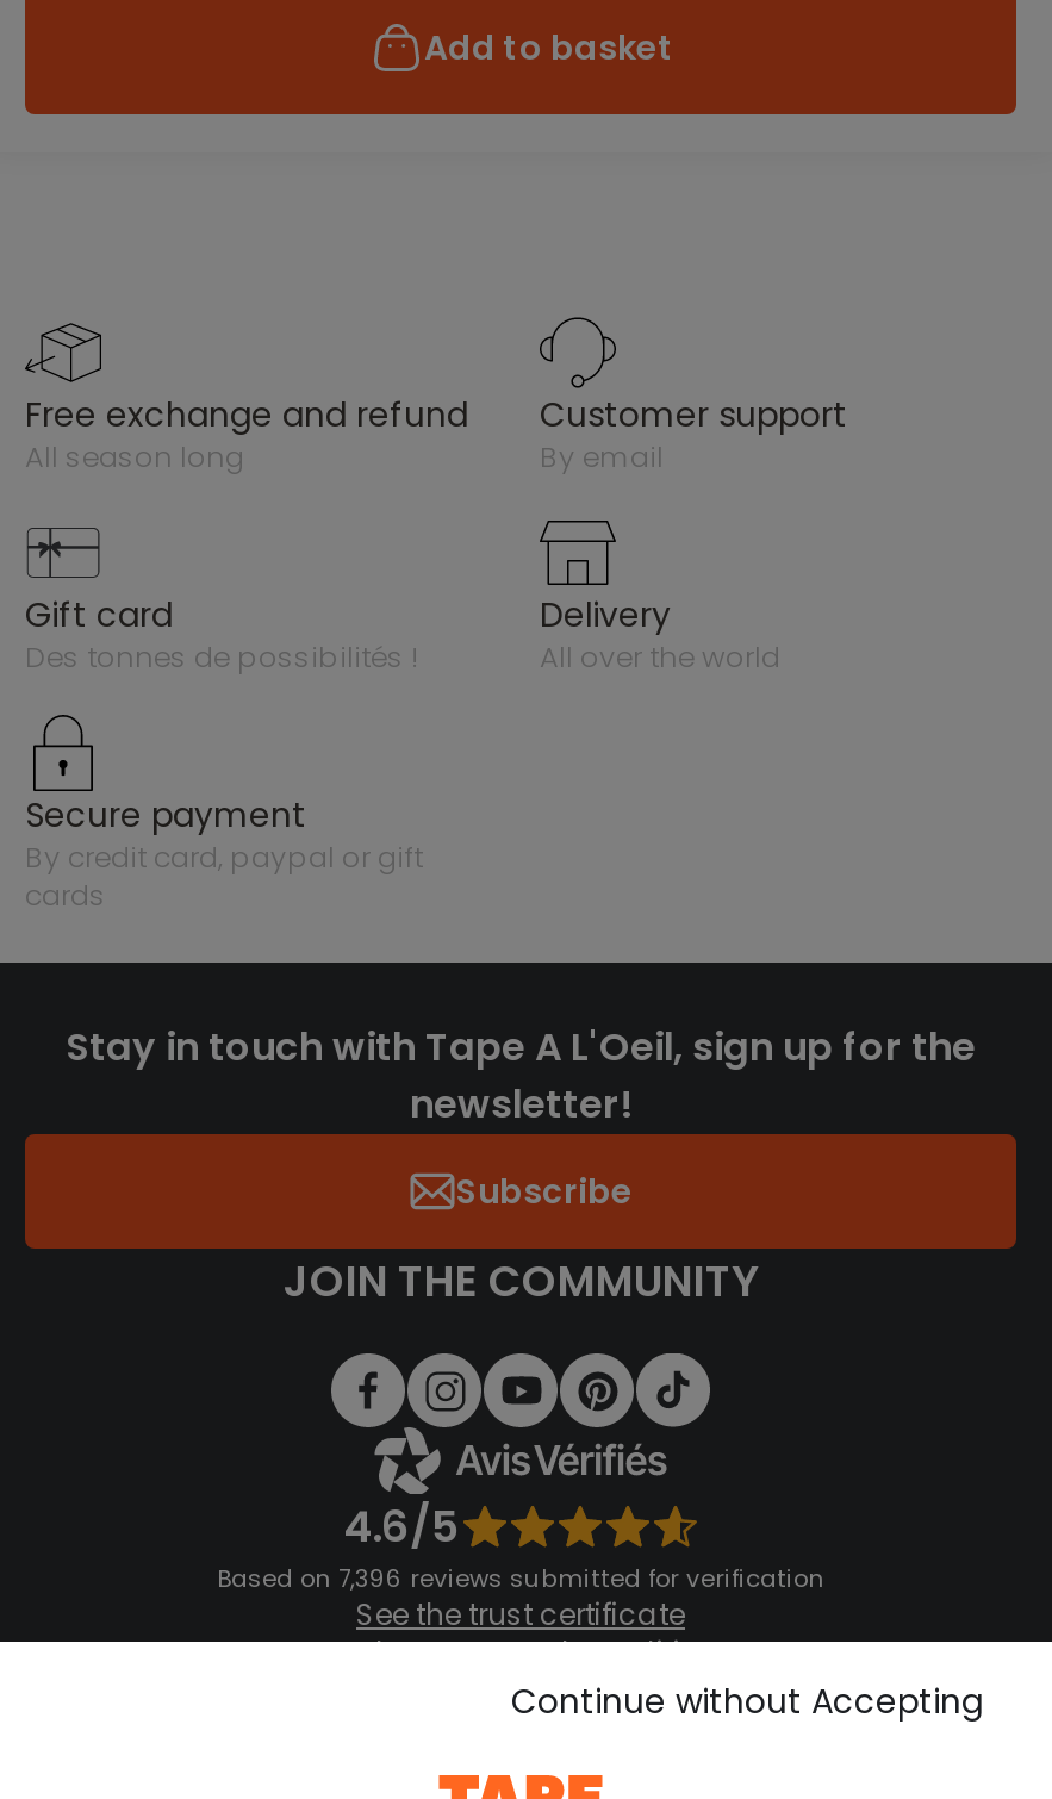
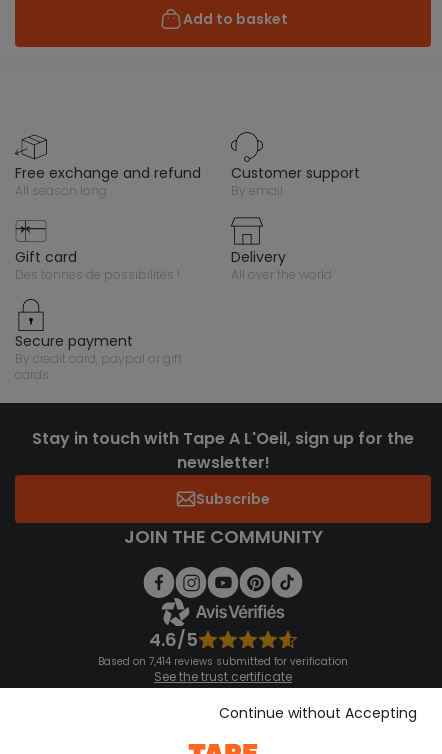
- Based on 7,396 reviews submitted for verification
+ Based on 7,414 reviews submitted for verification
